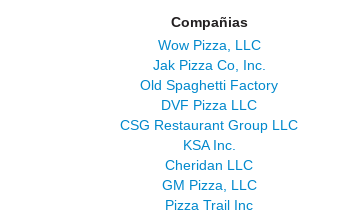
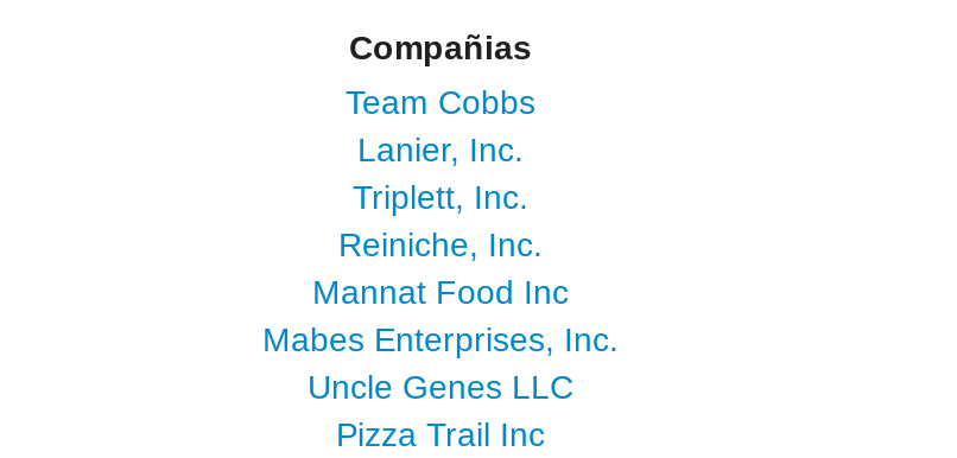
- Wow Pizza, LLC
- Jak Pizza Co, Inc.
- Old Spaghetti Factory
- DVF Pizza LLC
- CSG Restaurant Group LLC
- KSA Inc.
- Cheridan LLC
- GM Pizza, LLC
+ Team Cobbs
+ Lanier, Inc.
+ Triplett, Inc.
+ Reiniche, Inc.
+ Mannat Food Inc
+ Mabes Enterprises, Inc.
+ Uncle Genes LLC
